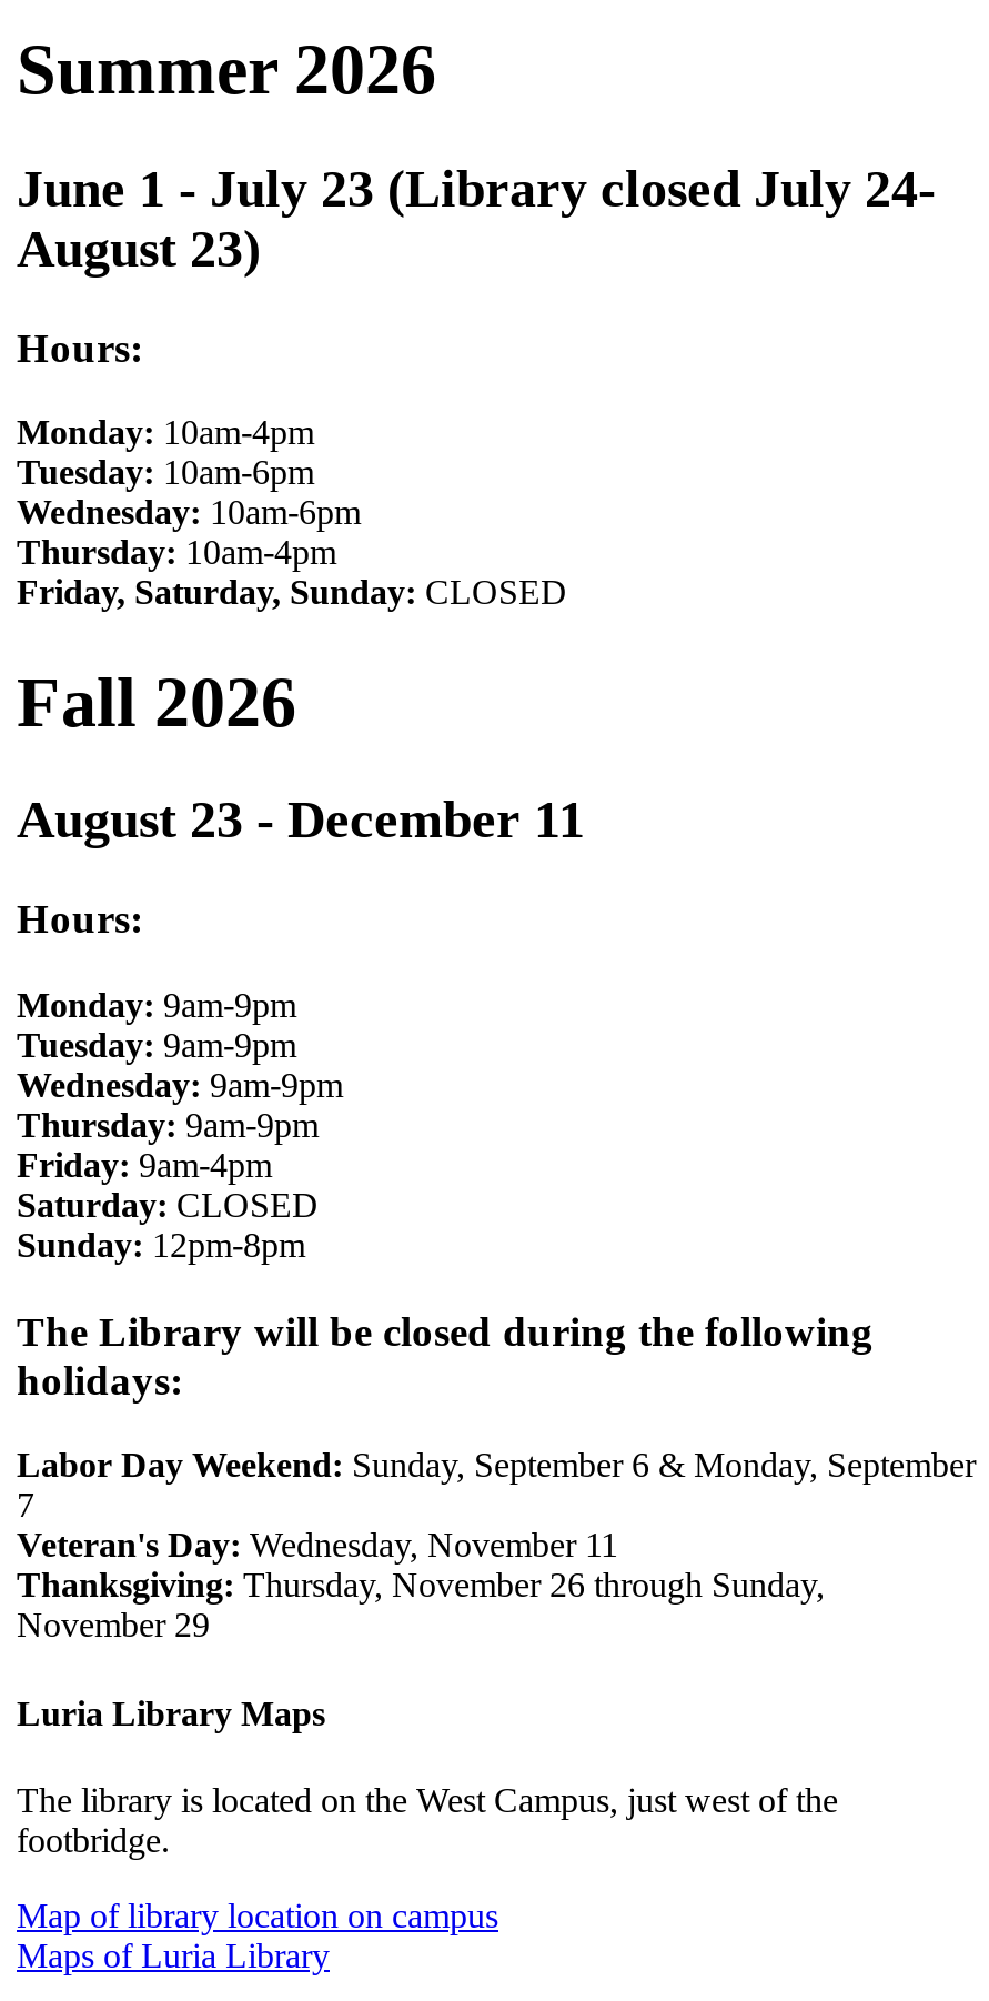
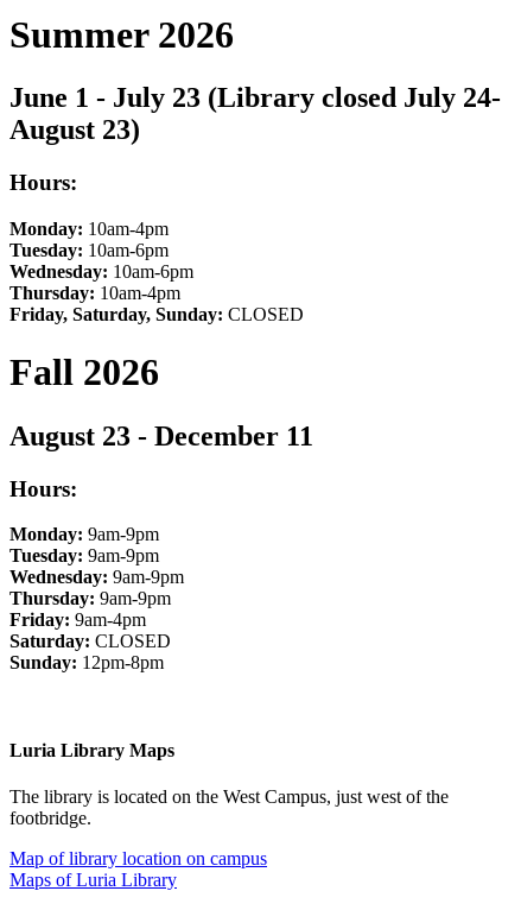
- The Library will be closed during the following
- holidays:
- Labor Day Weekend: Sunday, September 6 & Monday, September
- 7
- Veteran's Day: Wednesday, November 11
- Thanksgiving: Thursday, November 26 through Sunday,
- November 29
